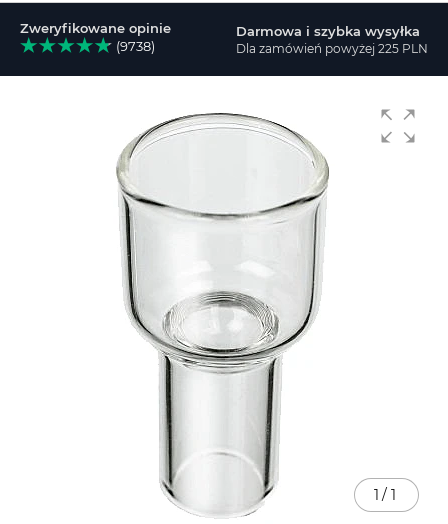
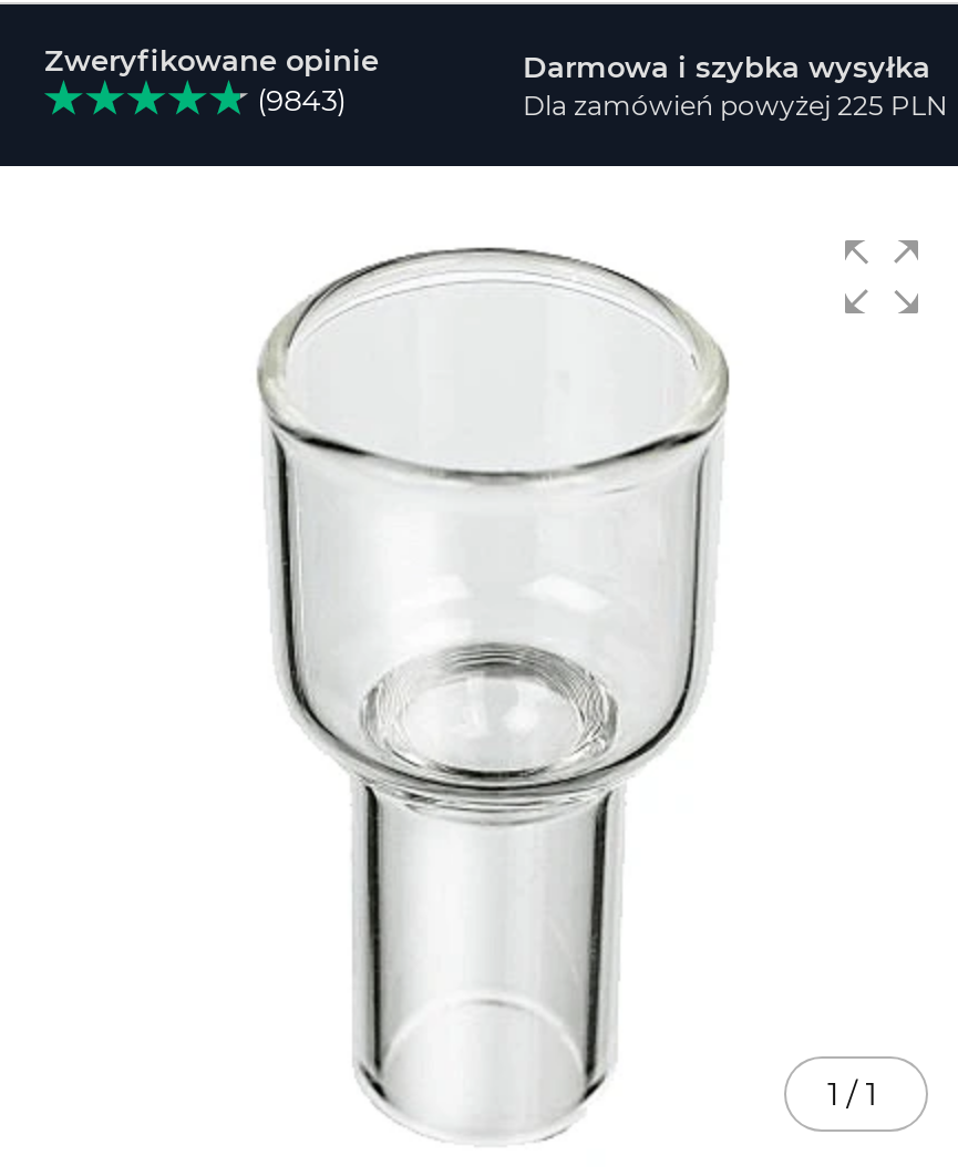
- (9738)
+ (9843)
